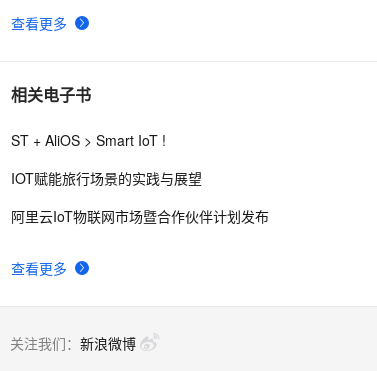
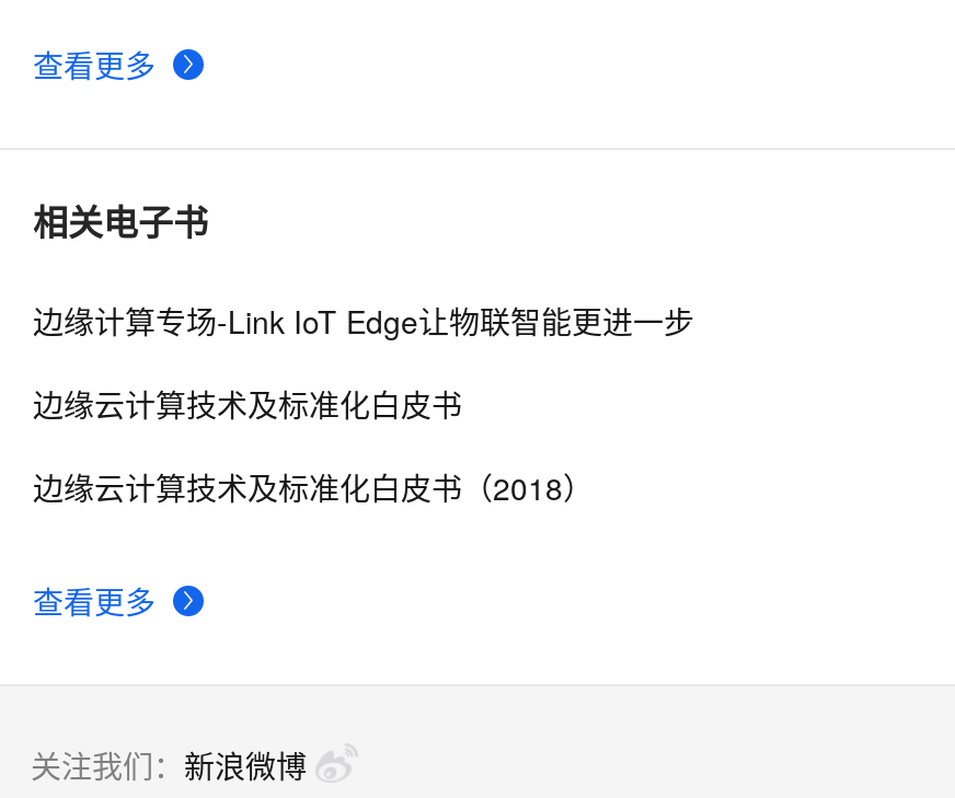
- ST + AliOS > Smart IoT !
+ 边缘计算专场-Link IoT Edge让物联智能更进一步

- IOT赋能旅行场景的实践与展望
+ 边缘云计算技术及标准化白皮书

- 阿里云IoT物联网市场暨合作伙伴计划发布
+ 边缘云计算技术及标准化白皮书（2018）
